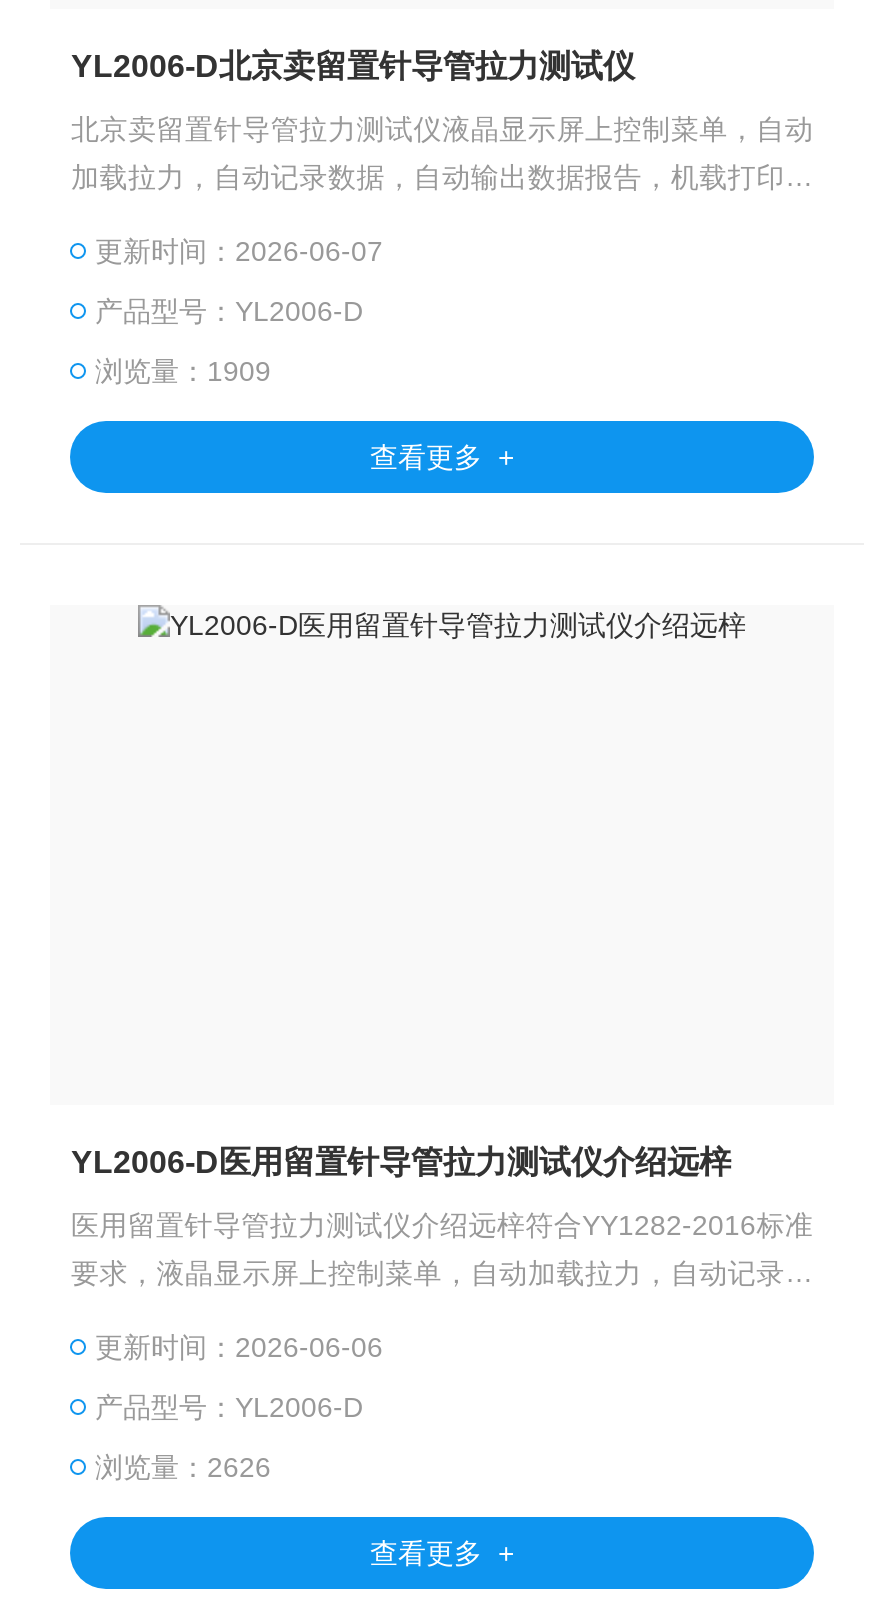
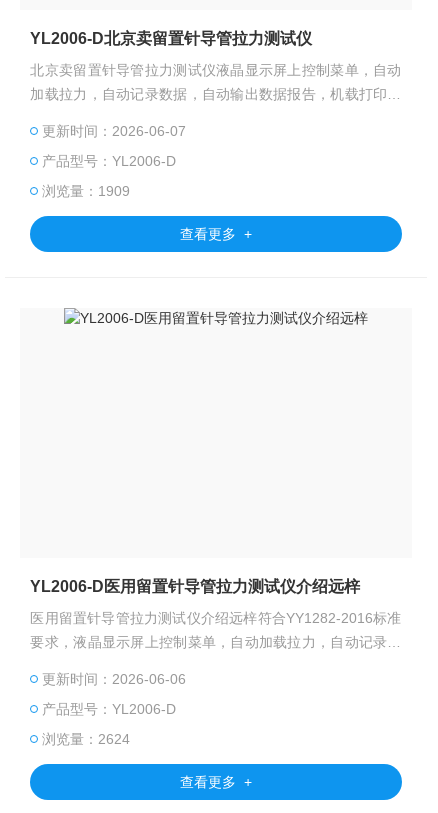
- 浏览量：2626
+ 浏览量：2624
